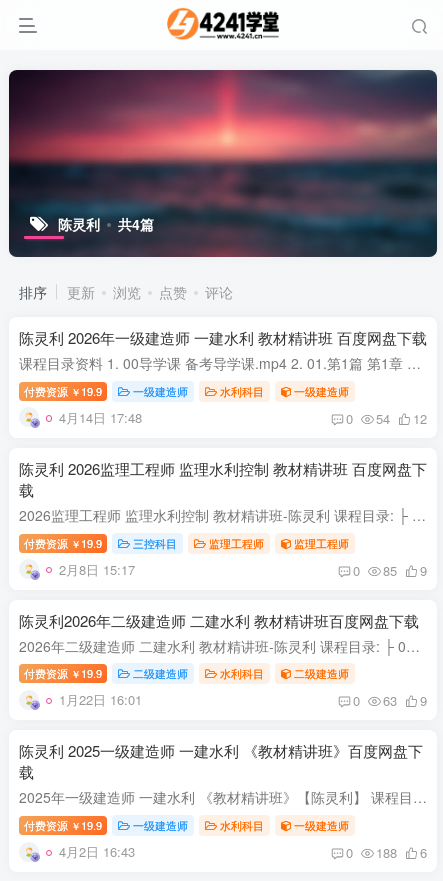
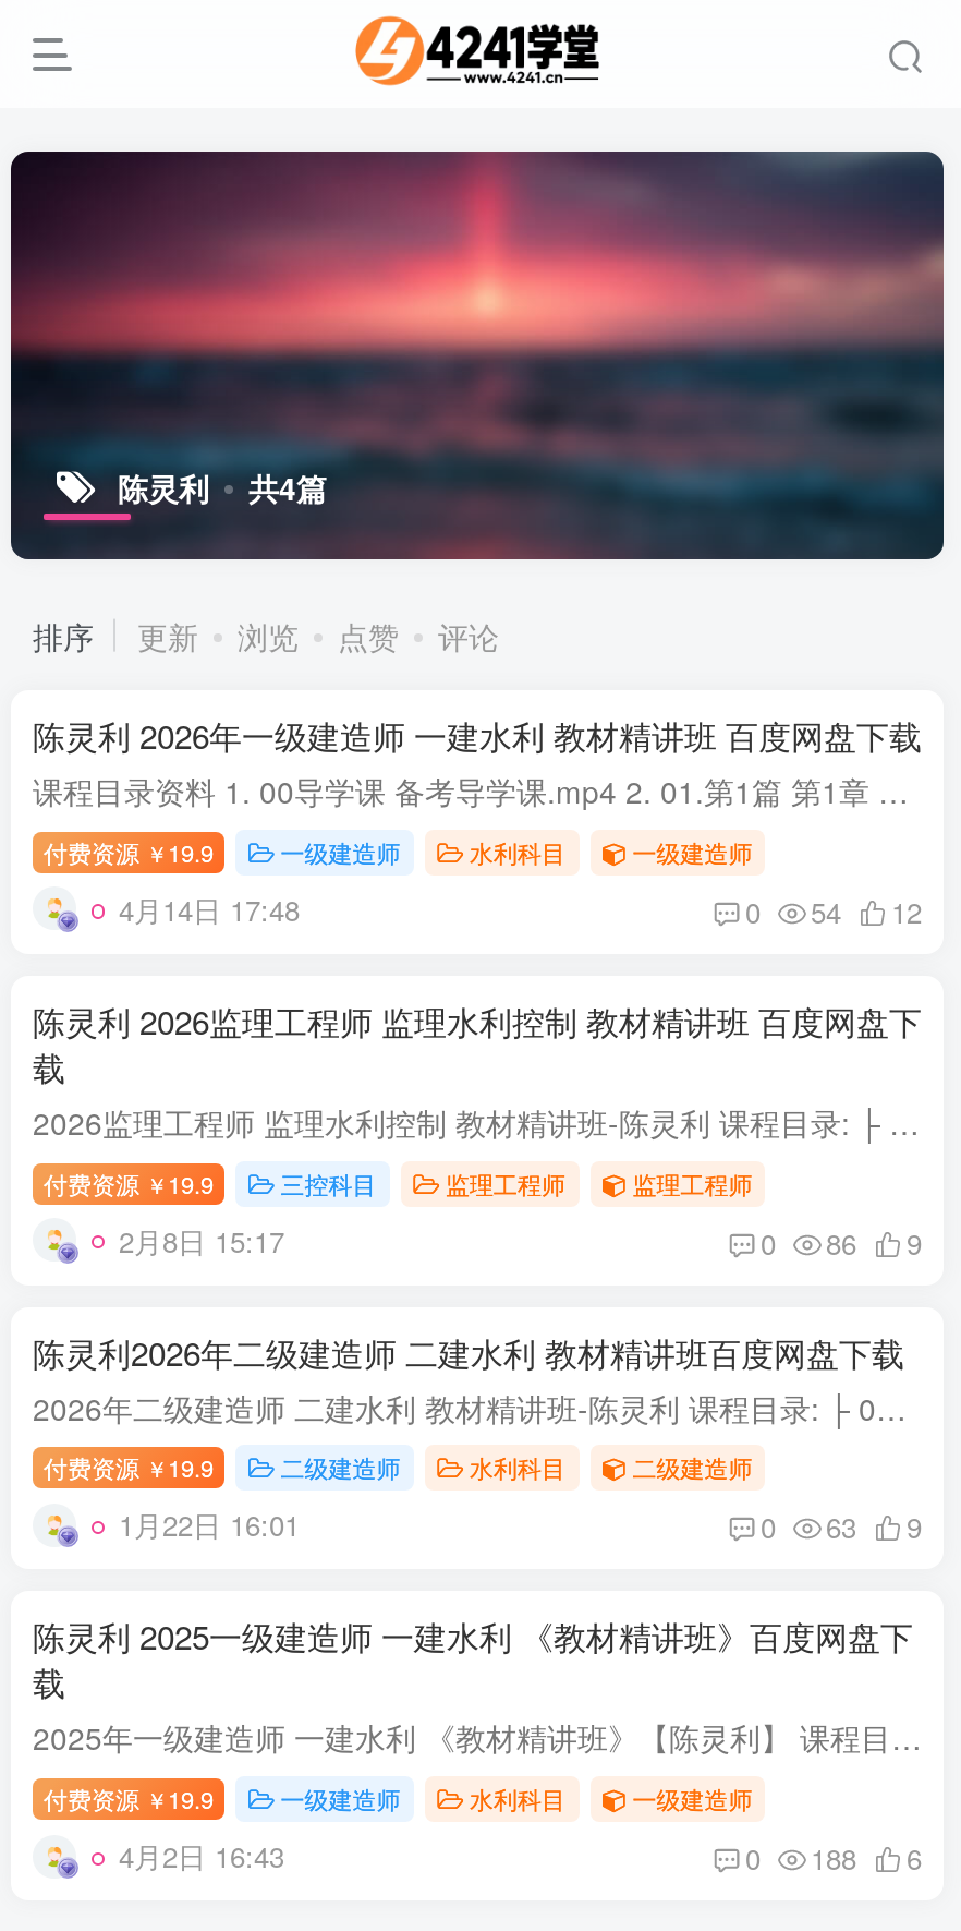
- 0 85 9
+ 0 86 9
